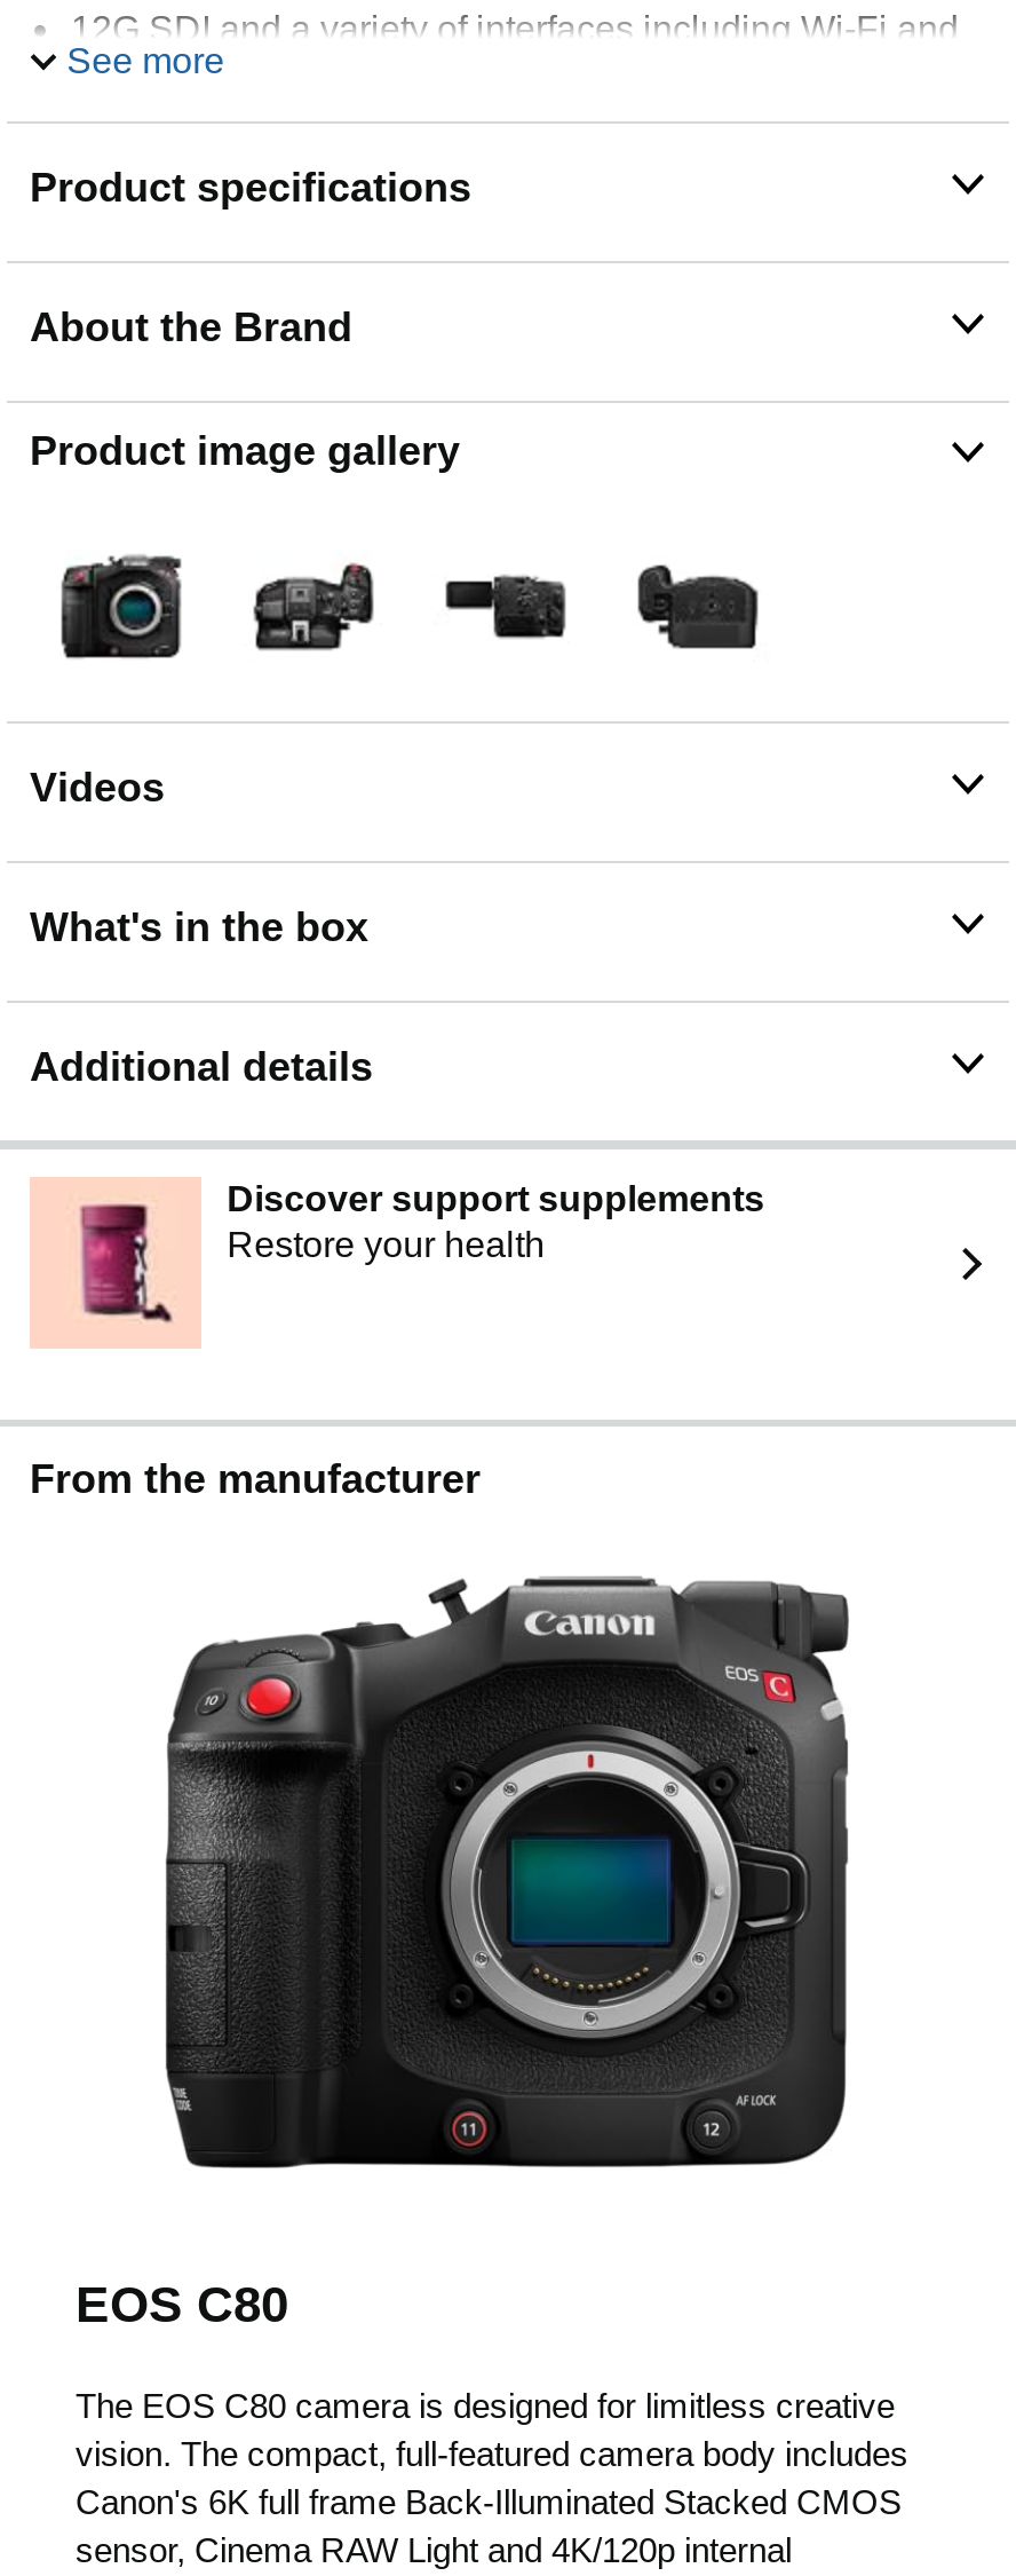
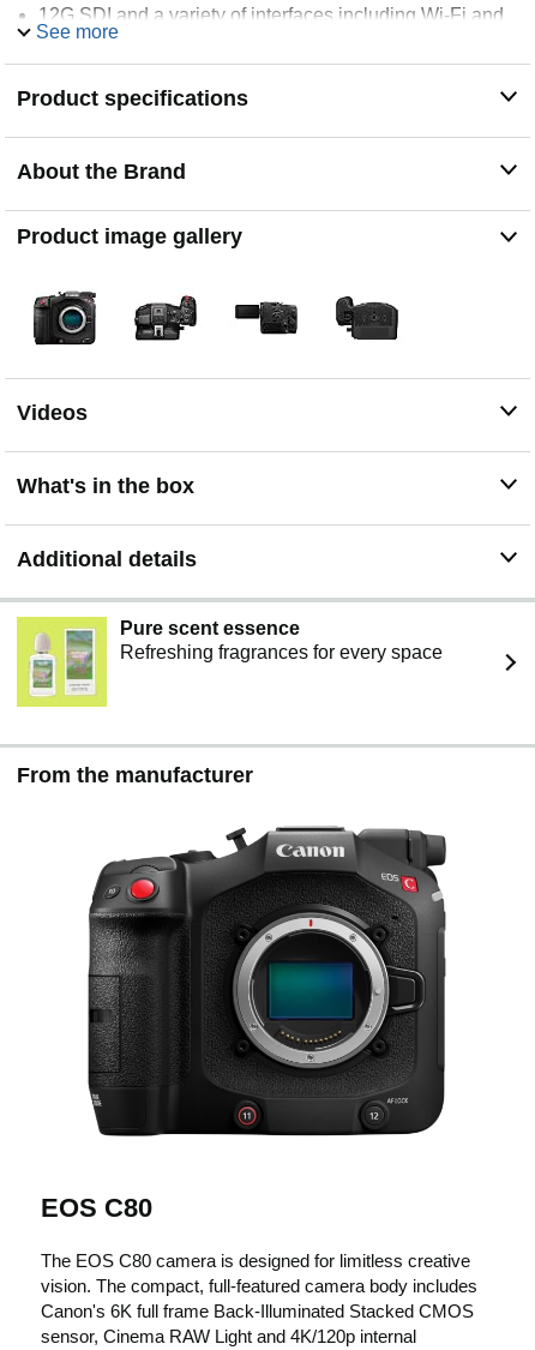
- [image]
- Discover support supplements
- Restore your health
+ [image]
+ Pure scent essence
+ Refreshing fragrances for every space
